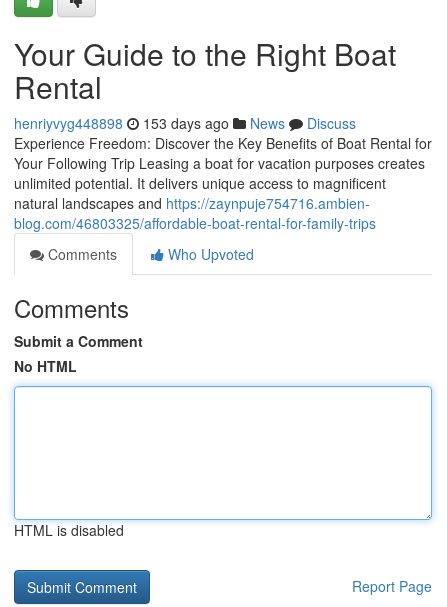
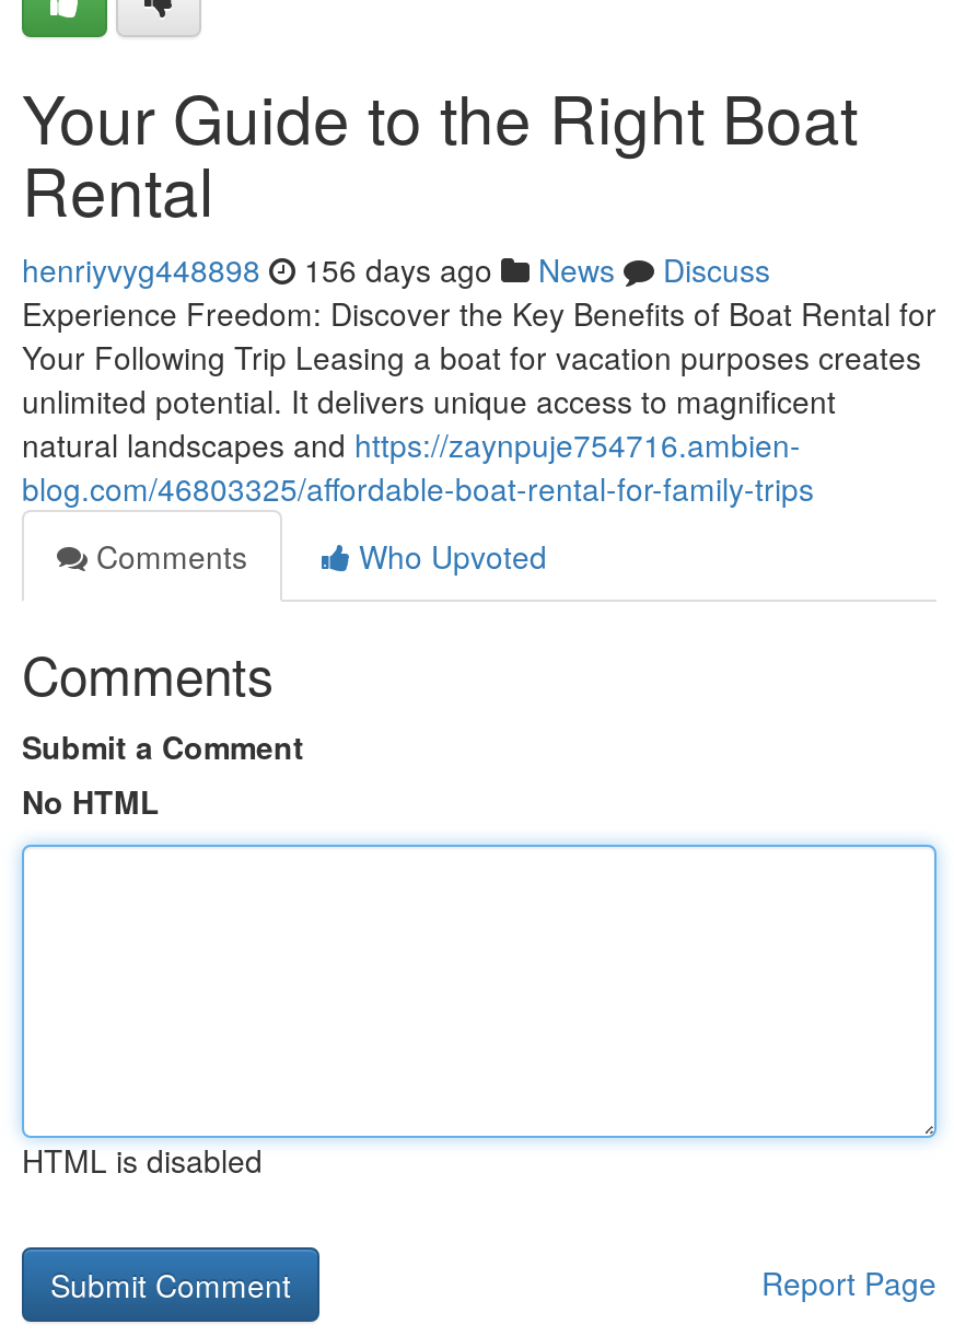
- henriyvyg448898 153 days ago News Discuss
+ henriyvyg448898 156 days ago News Discuss
